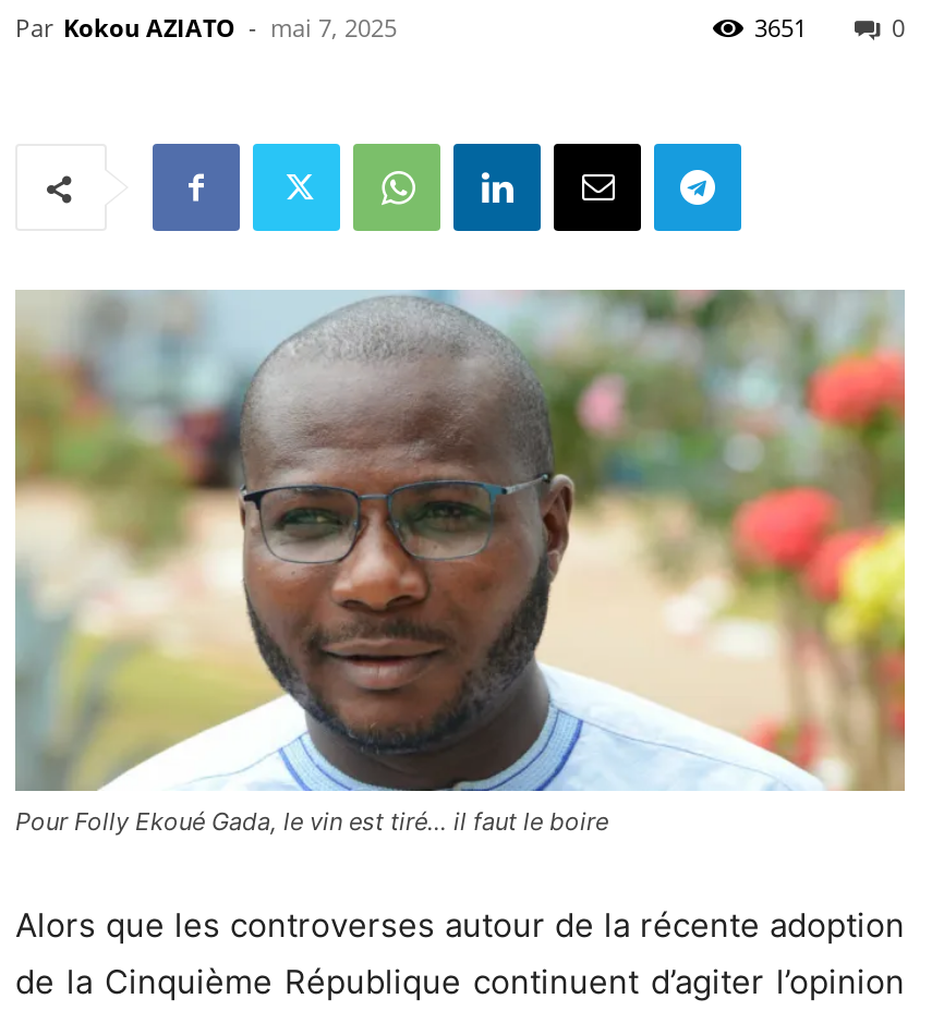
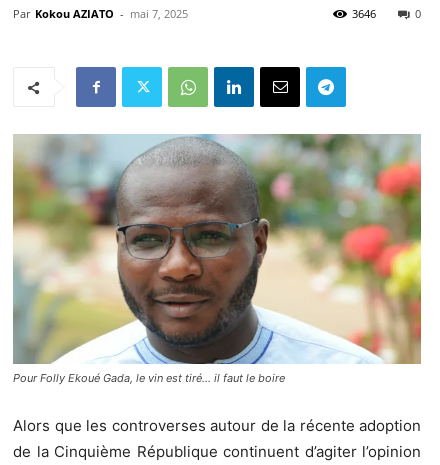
- 3651
+ 3646
